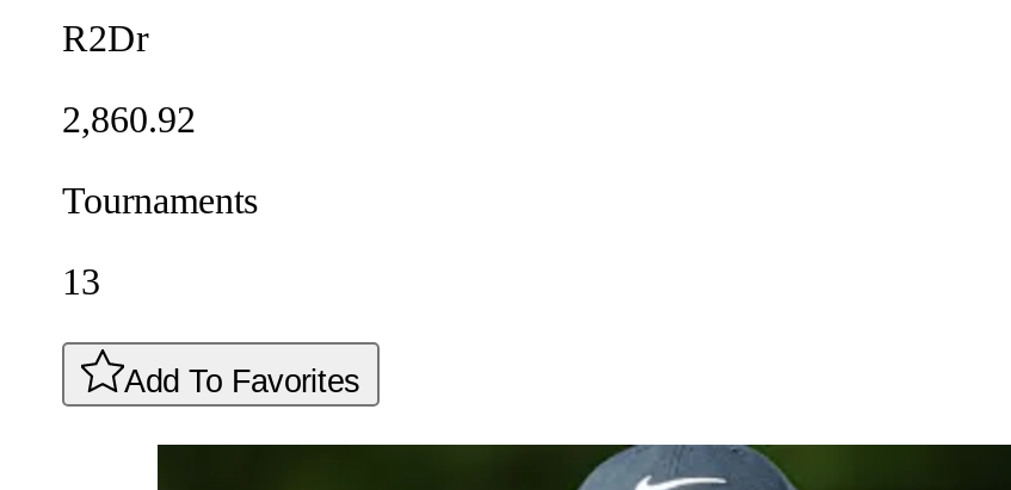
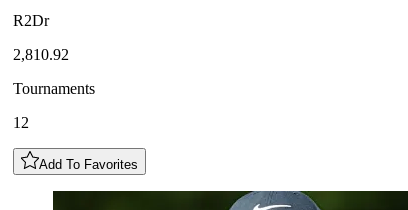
- 2,860.92
+ 2,810.92

- 13
+ 12
